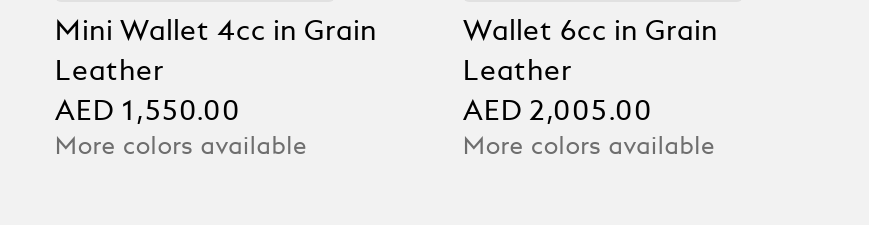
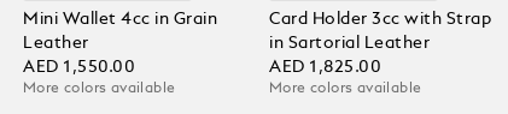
- Wallet 6cc in Grain
- Leather
- AED 2,005.00
+ Card Holder 3cc with Strap
+ in Sartorial Leather
+ AED 1,825.00
